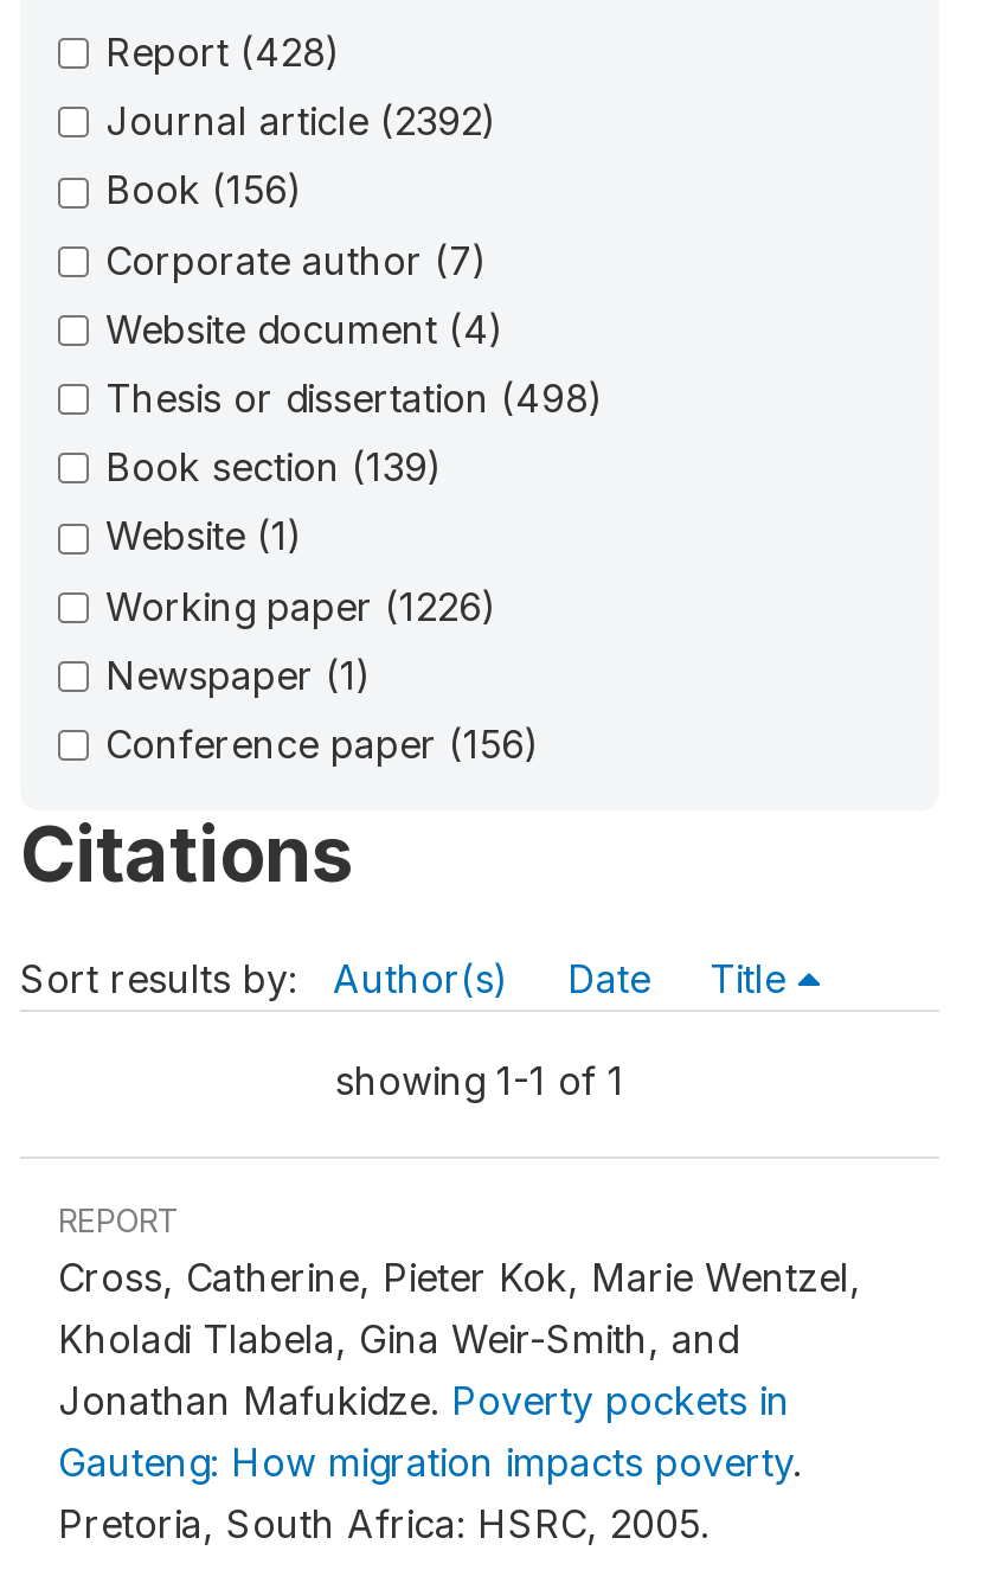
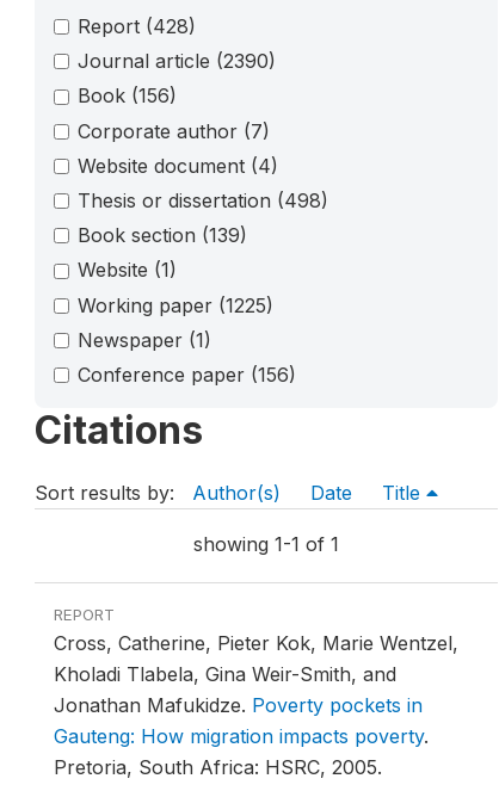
- Journal article (2392)
+ Journal article (2390)

- Working paper (1226)
+ Working paper (1225)
